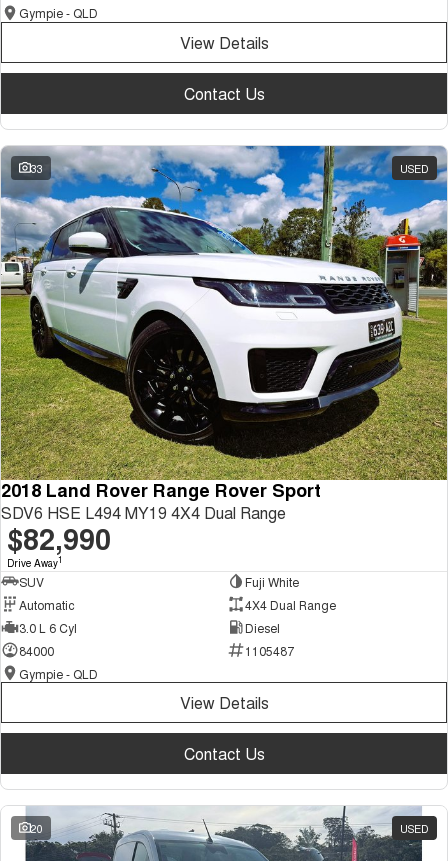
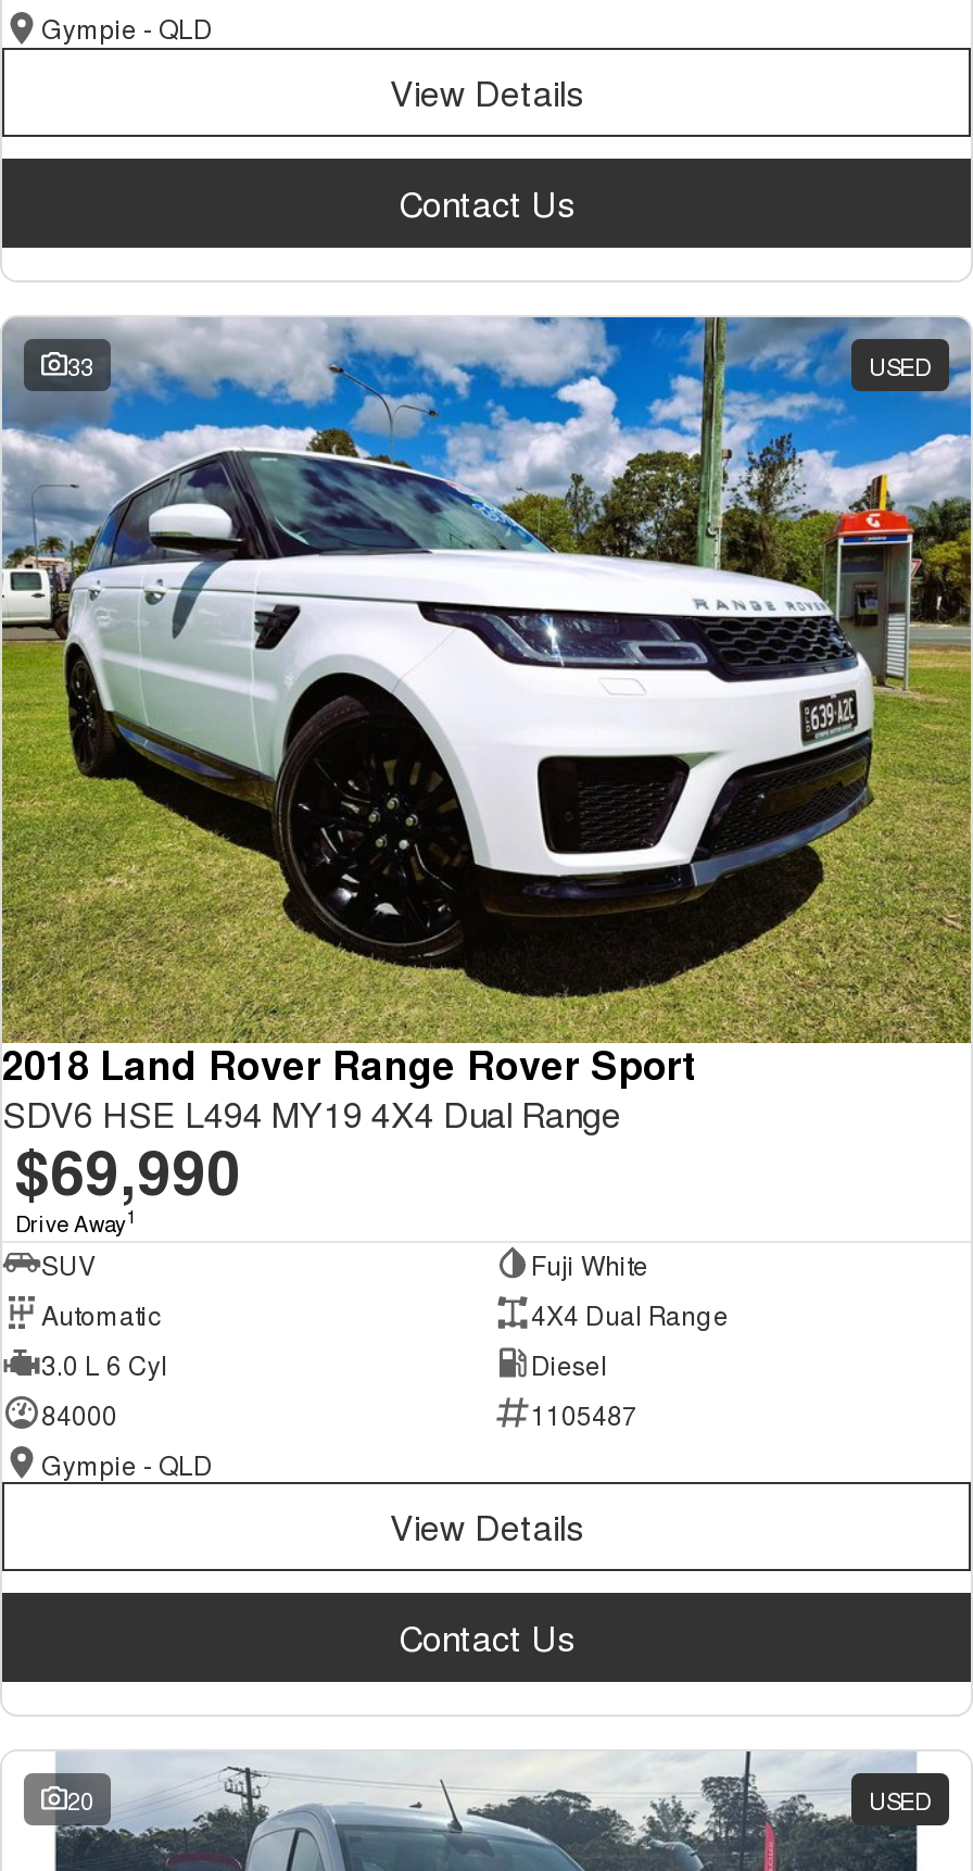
- $82,990
+ $69,990
